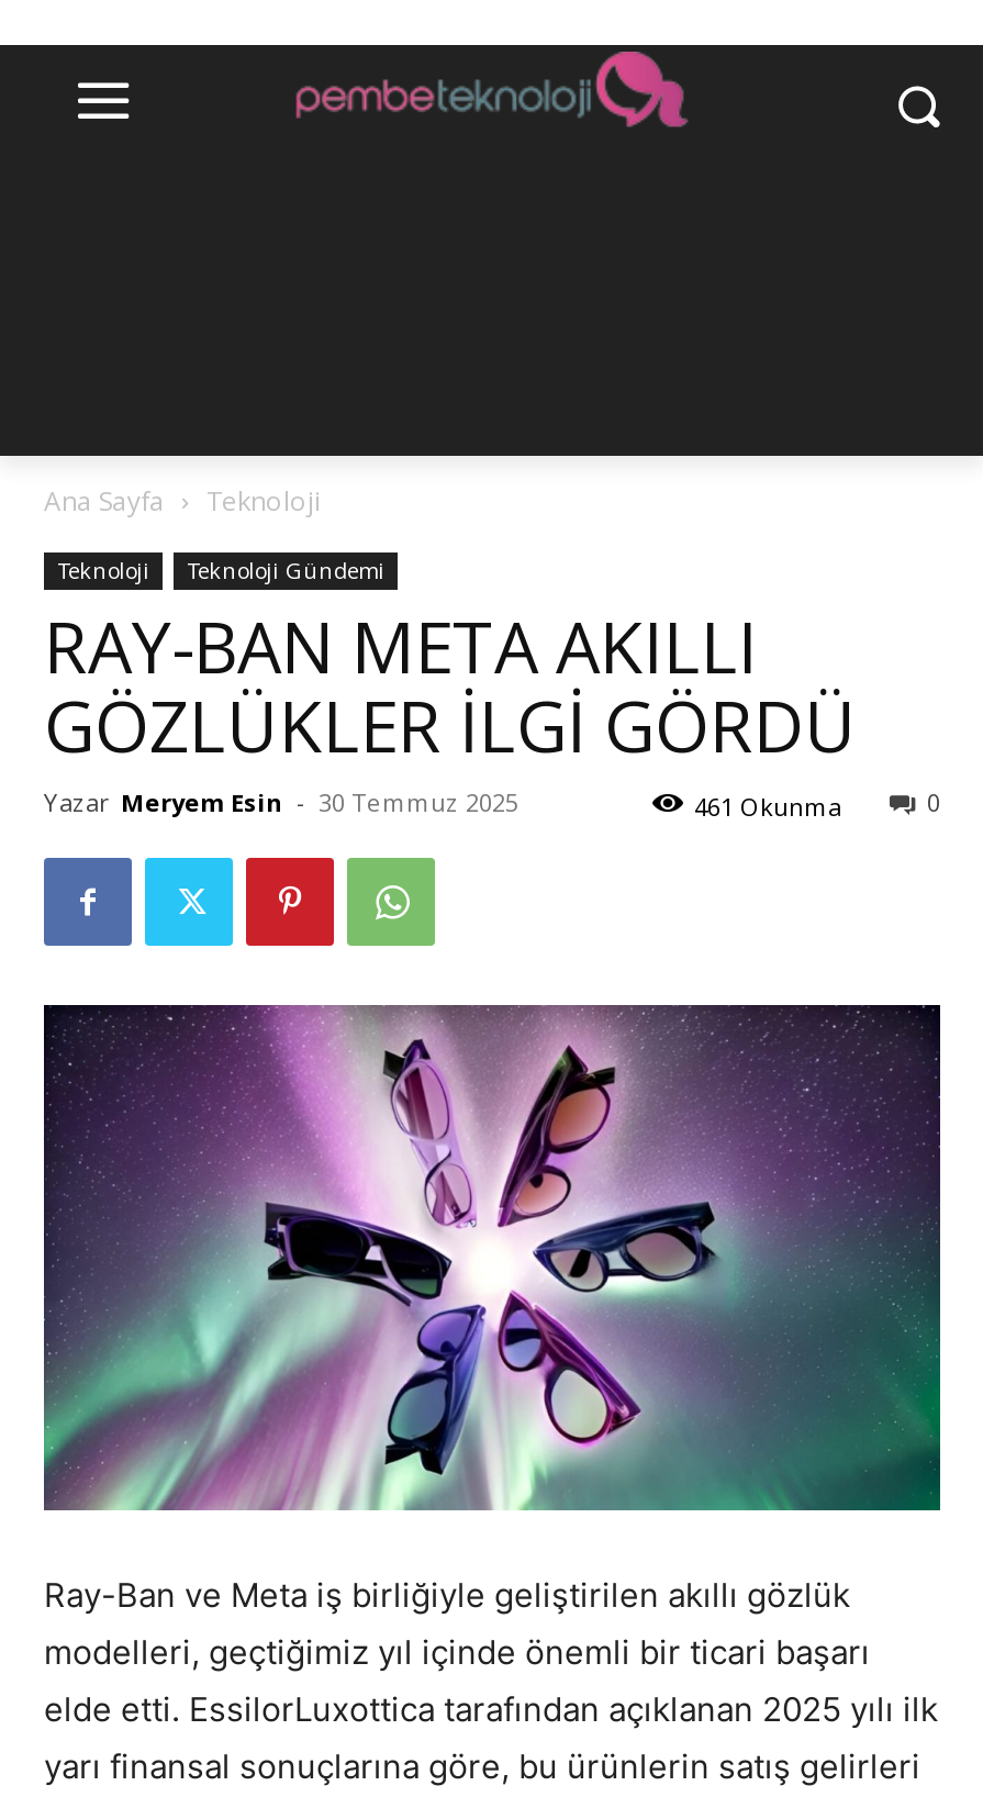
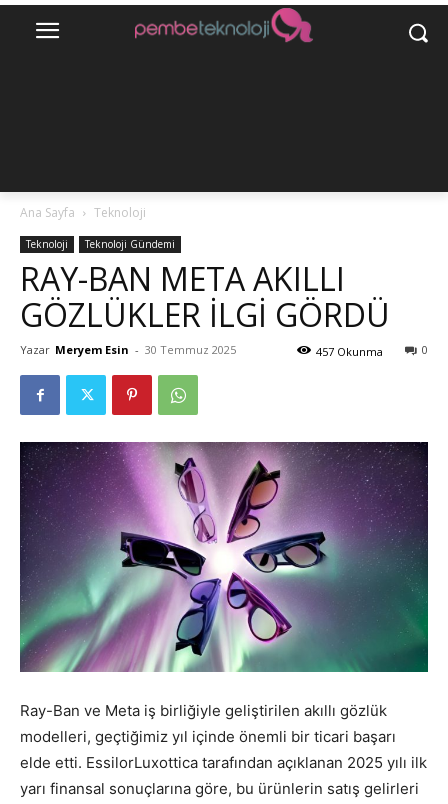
- 461 Okunma
+ 457 Okunma
